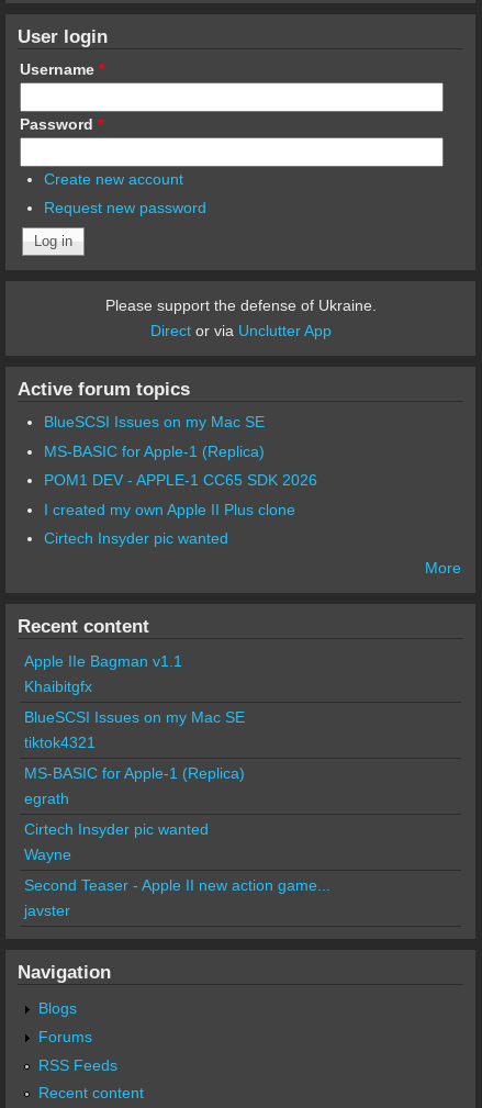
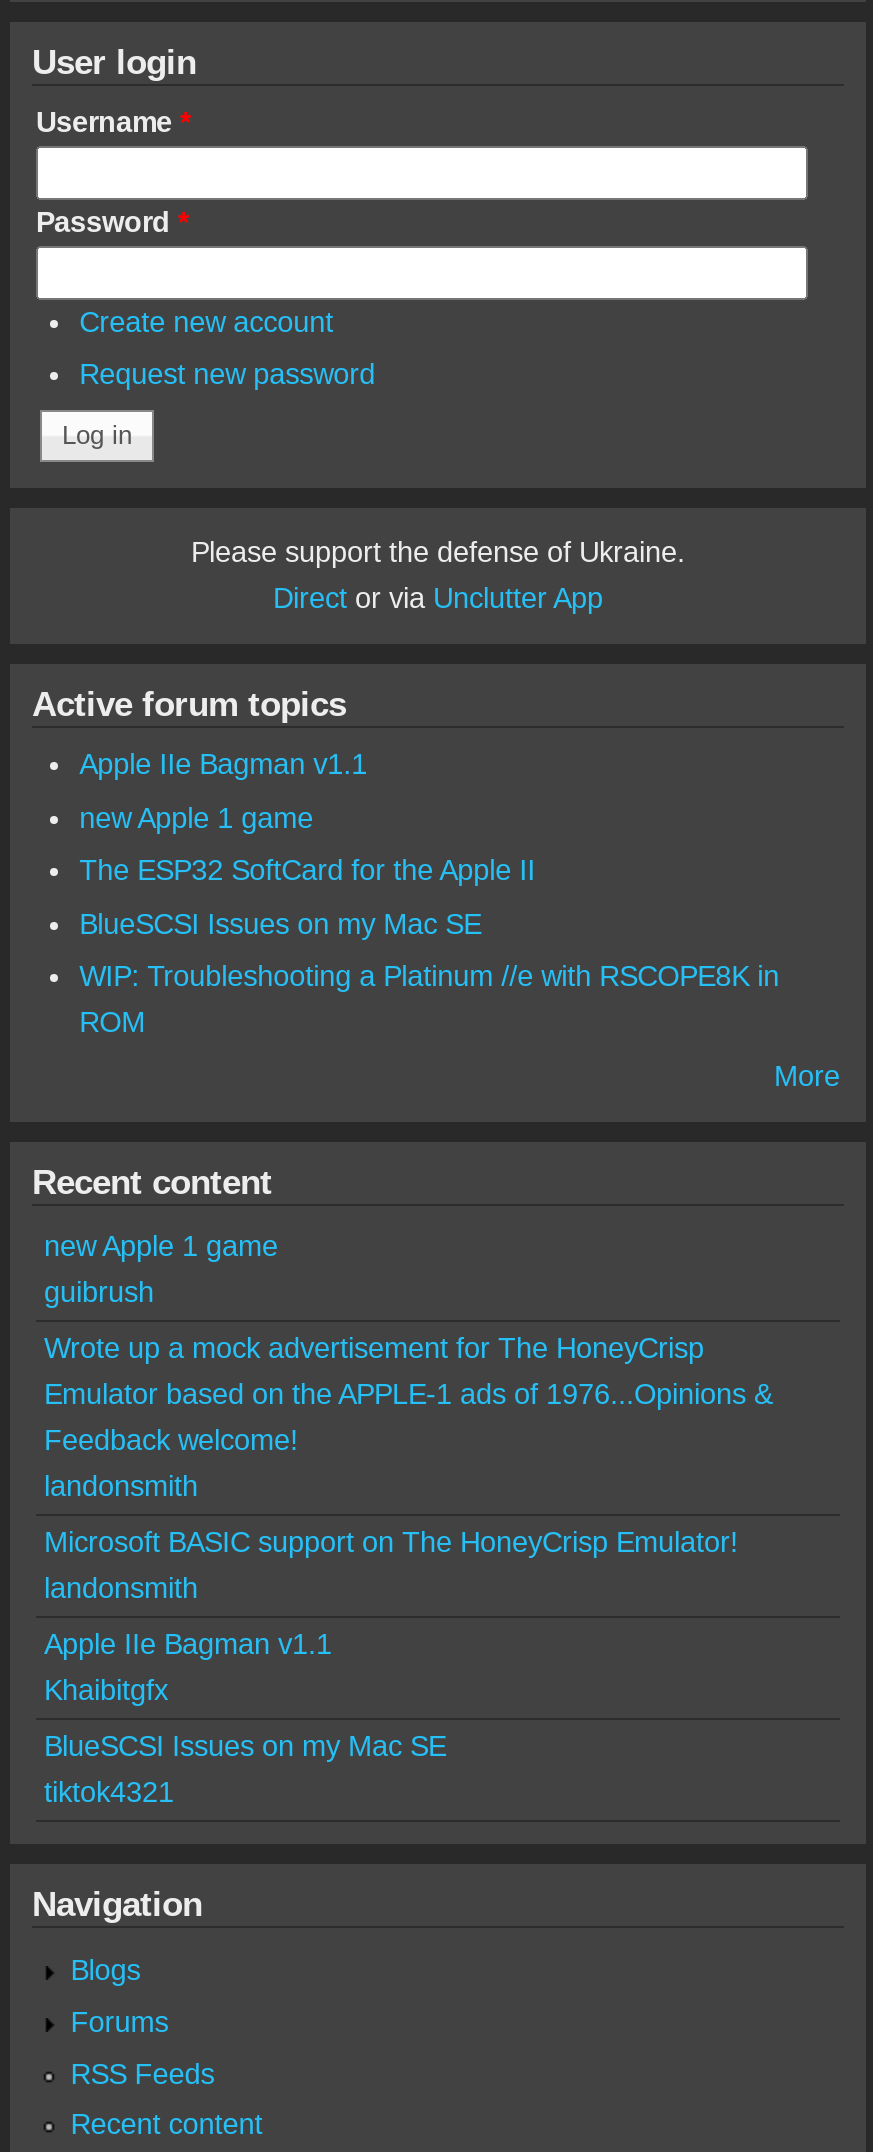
+ Apple IIe Bagman v1.1
+ new Apple 1 game
+ The ESP32 SoftCard for the Apple II

- MS-BASIC for Apple-1 (Replica)
- POM1 DEV - APPLE-1 CC65 SDK 2026
- I created my own Apple II Plus clone
- Cirtech Insyder pic wanted
+ WIP: Troubleshooting a Platinum //e with RSCOPE8K in
+ ROM

+ new Apple 1 game
+ guibrush
+ Wrote up a mock advertisement for The HoneyCrisp
+ Emulator based on the APPLE-1 ads of 1976...Opinions &
+ Feedback welcome!
+ landonsmith
+ Microsoft BASIC support on The HoneyCrisp Emulator!
+ landonsmith

moved down: Apple IIe Bagman v1.1 | Khaibitgfx | BlueSCSI Issues on my Mac SE | tiktok4321

- MS-BASIC for Apple-1 (Replica)
- egrath
- Cirtech Insyder pic wanted
- Wayne
- Second Teaser - Apple II new action game...
- javster
